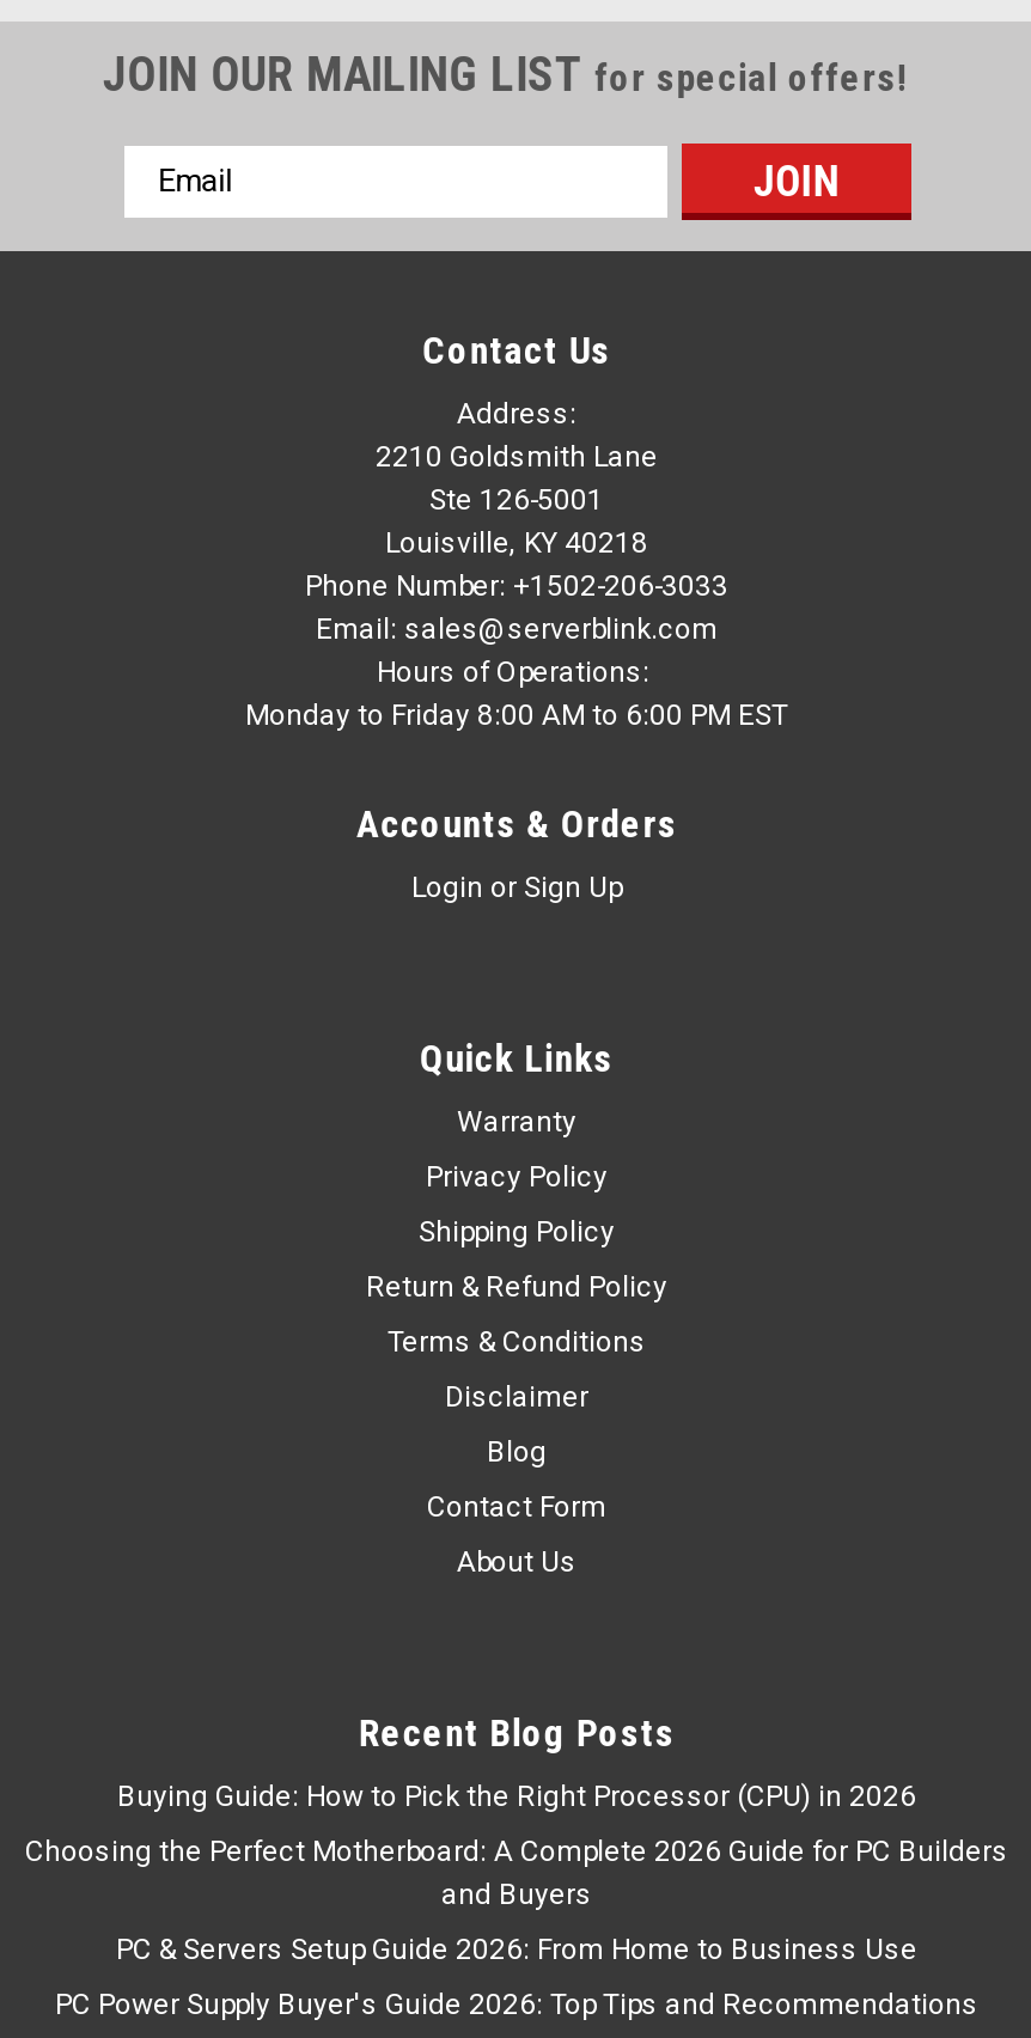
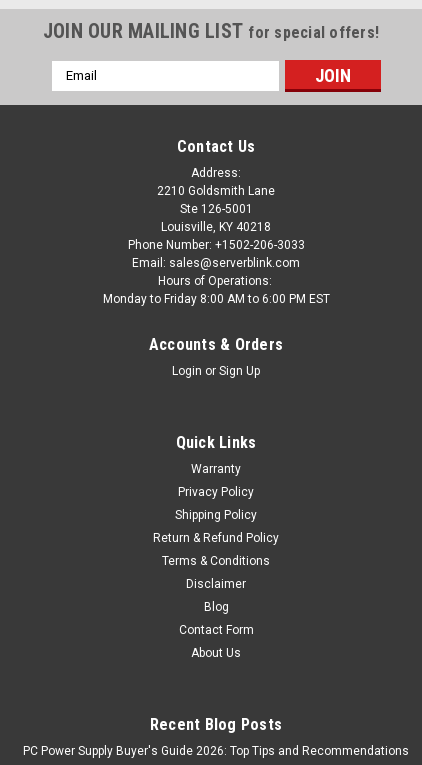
- Buying Guide: How to Pick the Right Processor (CPU) in 2026
- Choosing the Perfect Motherboard: A Complete 2026 Guide for PC Builders
- and Buyers
- PC & Servers Setup Guide 2026: From Home to Business Use
